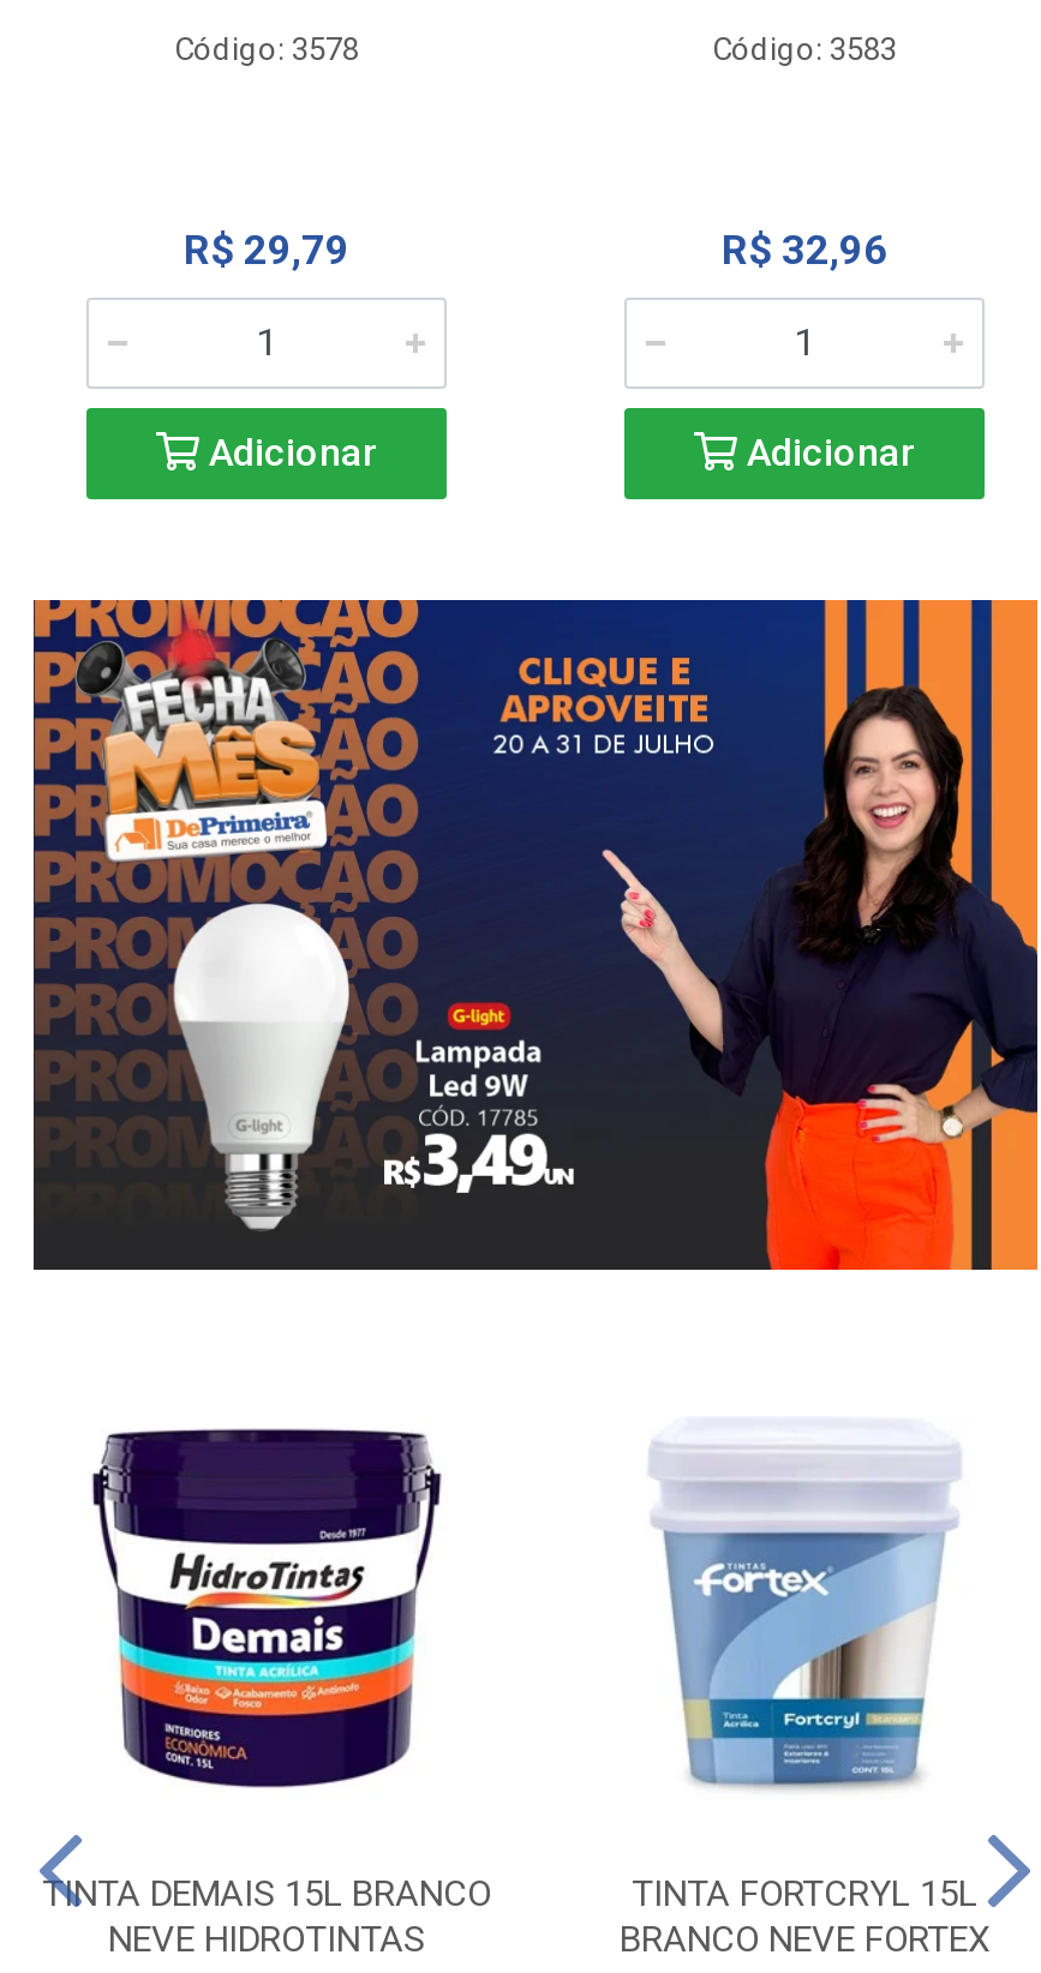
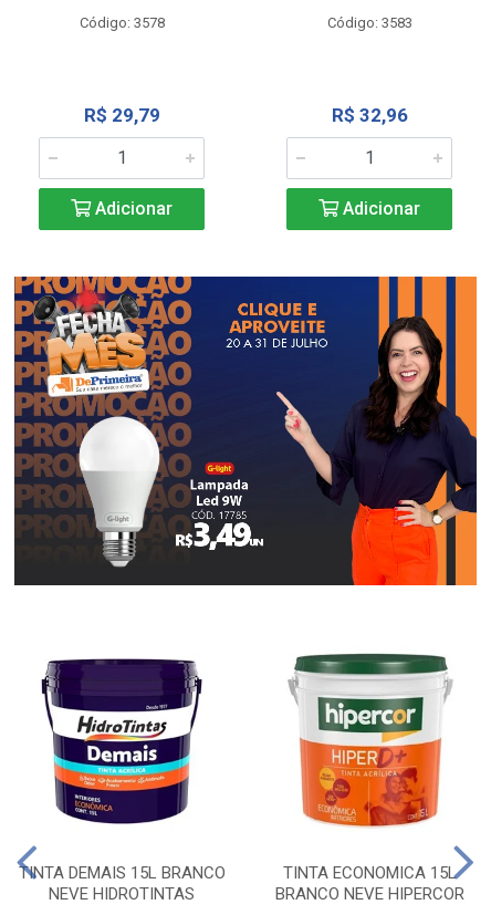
- [image]
- TINTA FORTCRYL 15L
+ [image]
+ TINTA ECONOMICA 15L

- BRANCO NEVE FORTEX
+ BRANCO NEVE HIPERCOR
